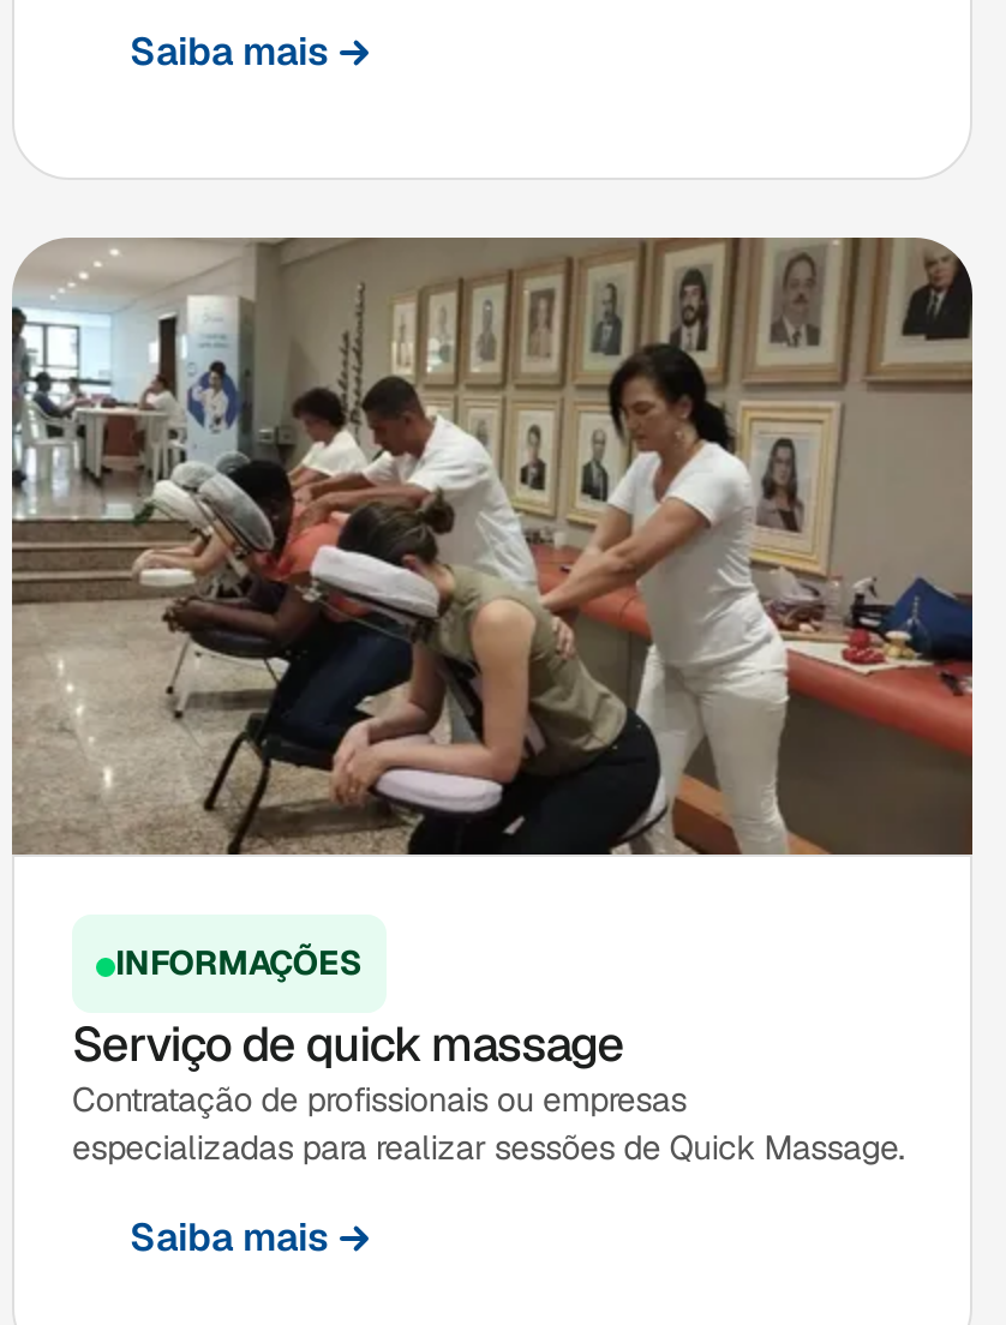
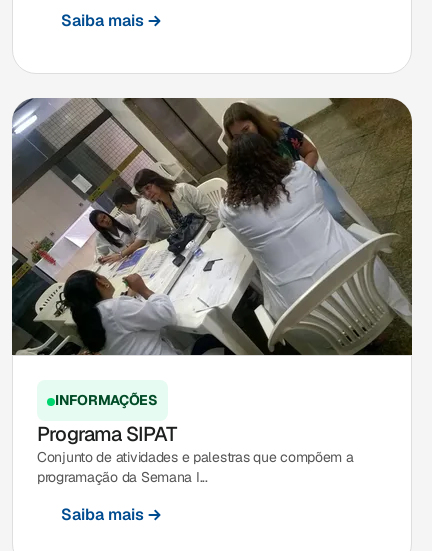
- [image]
+ [image]

- Serviço de quick massage
- Contratação de profissionais ou empresas
- especializadas para realizar sessões de Quick Massage.
+ Programa SIPAT
+ Conjunto de atividades e palestras que compõem a
+ programação da Semana I...
